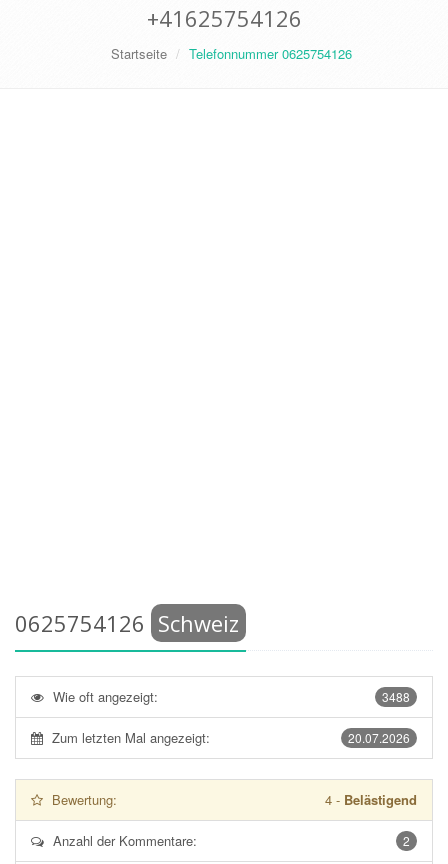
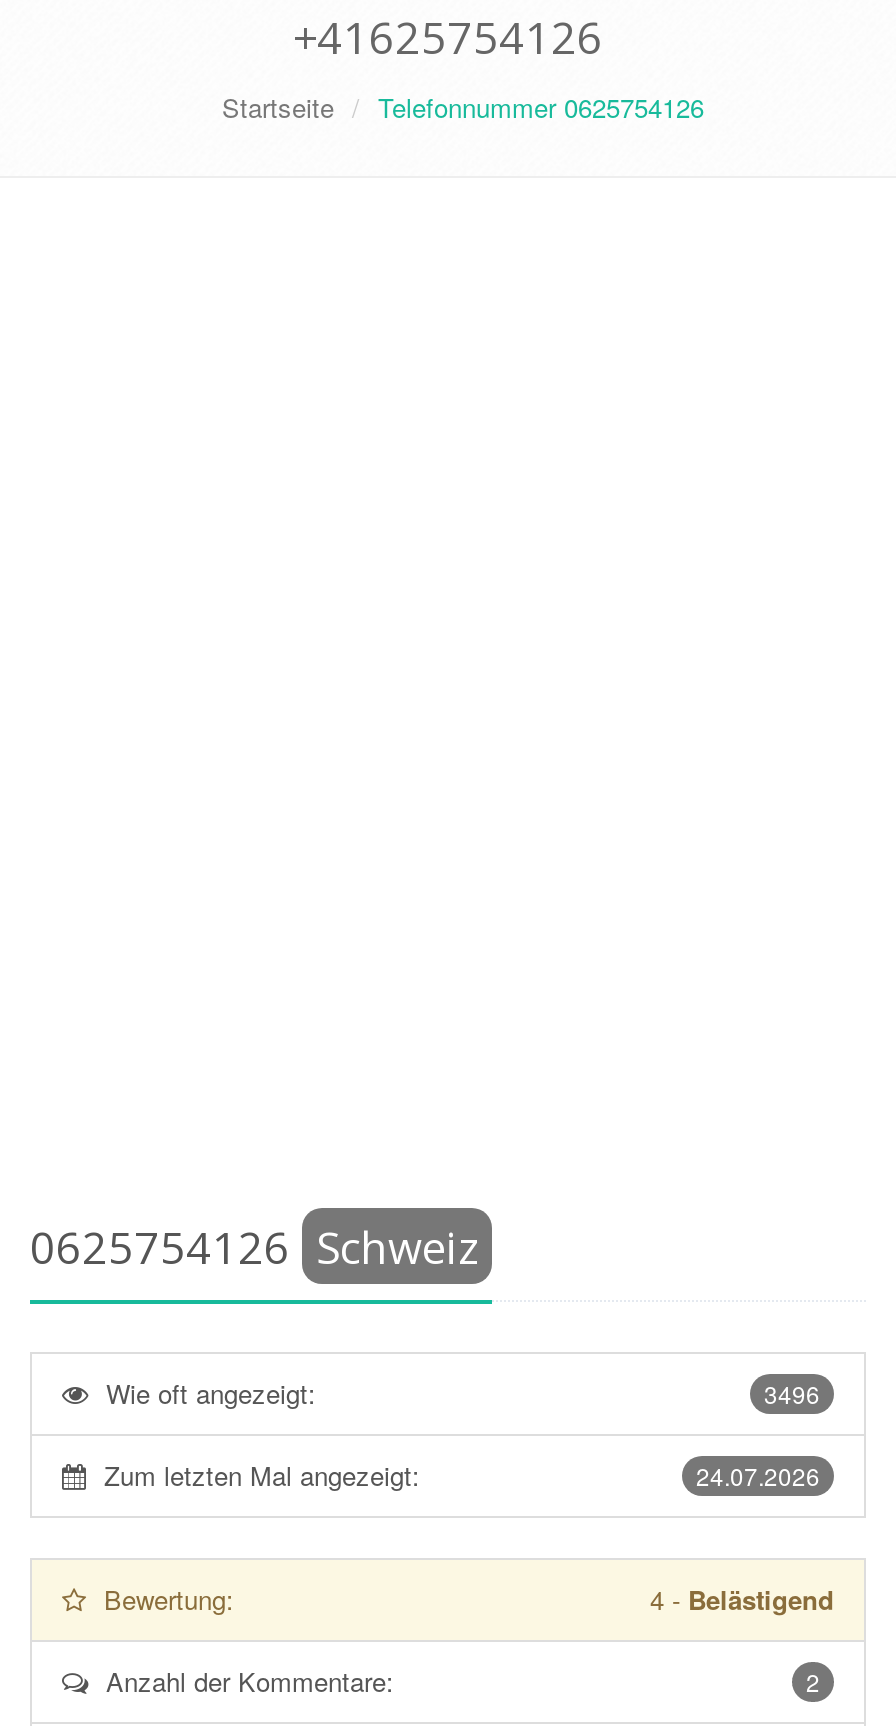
- 3488
+ 3496

- 20.07.2026
+ 24.07.2026
